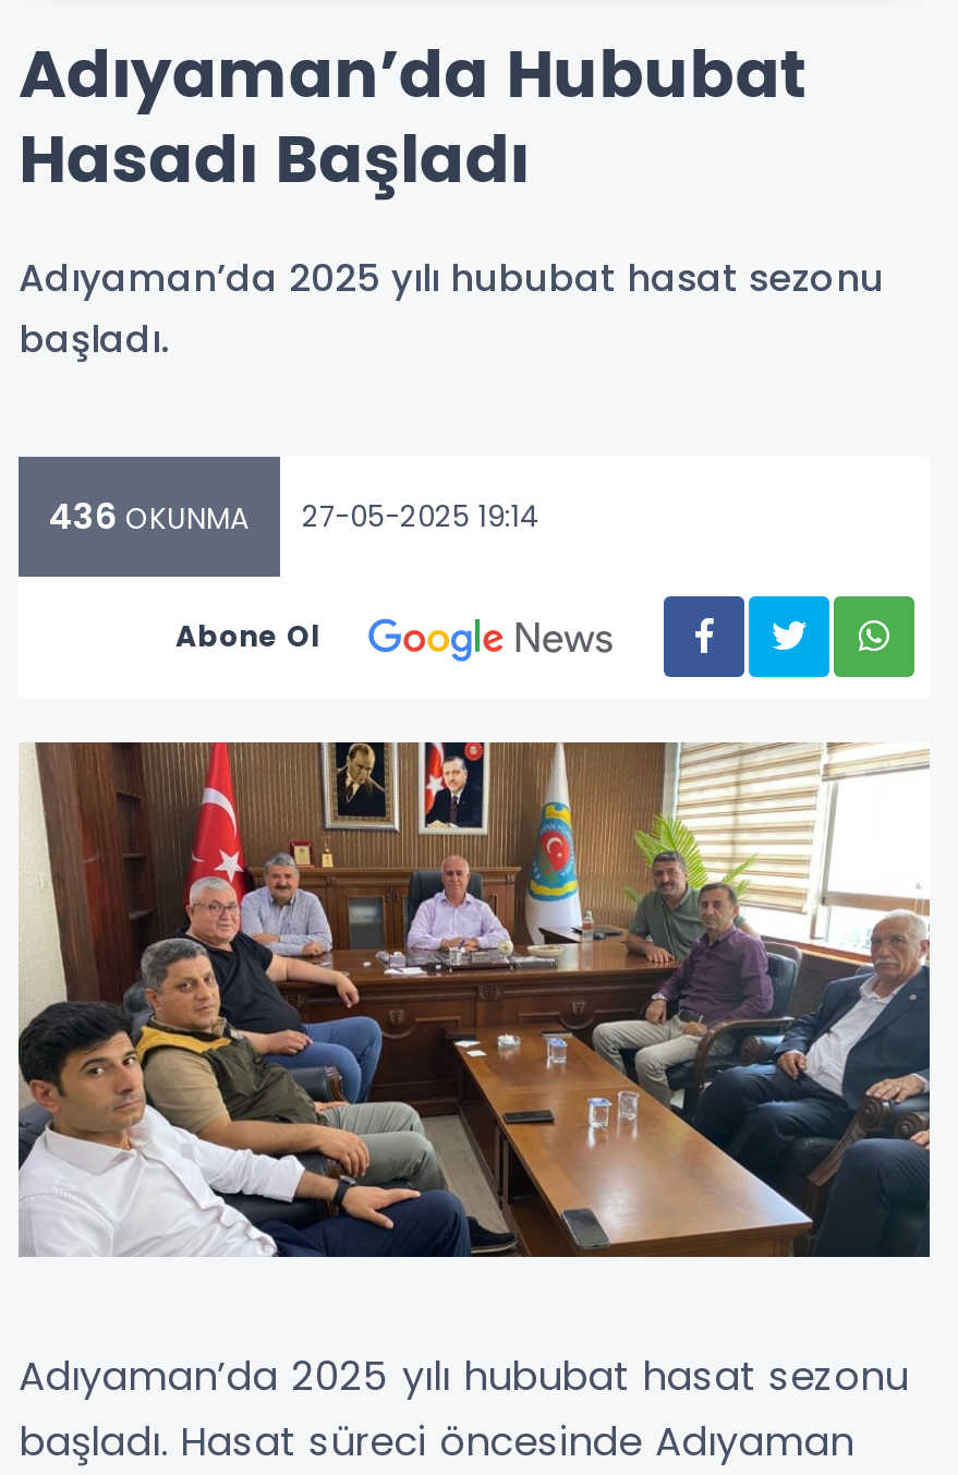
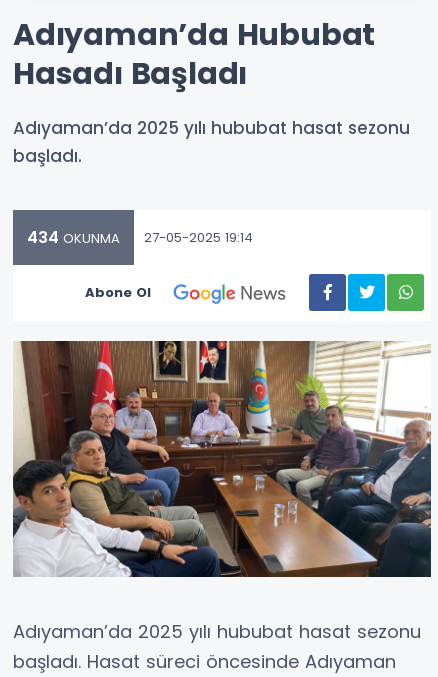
- 436 OKUNMA 27-05-2025 19:14
+ 434 OKUNMA 27-05-2025 19:14
